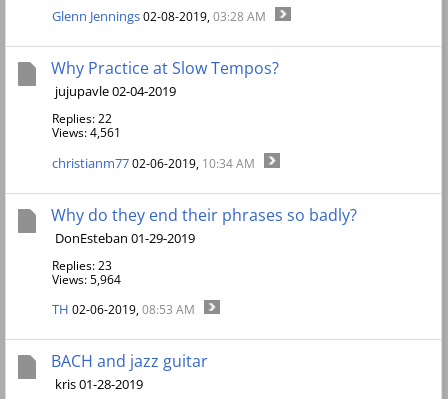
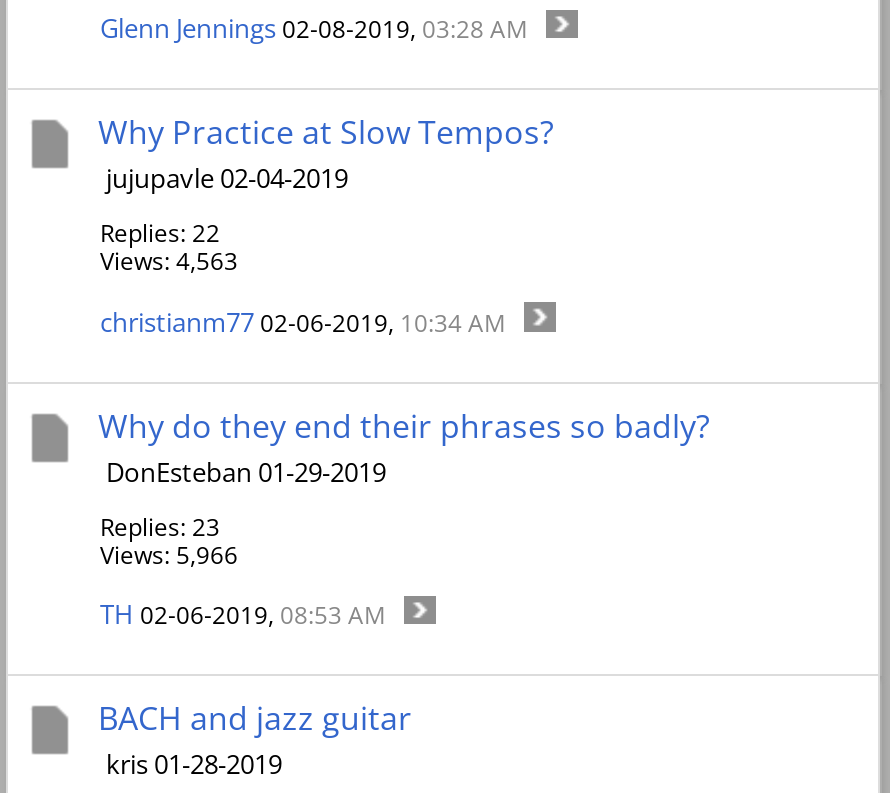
- Views: 4,561
+ Views: 4,563

- Views: 5,964
+ Views: 5,966
